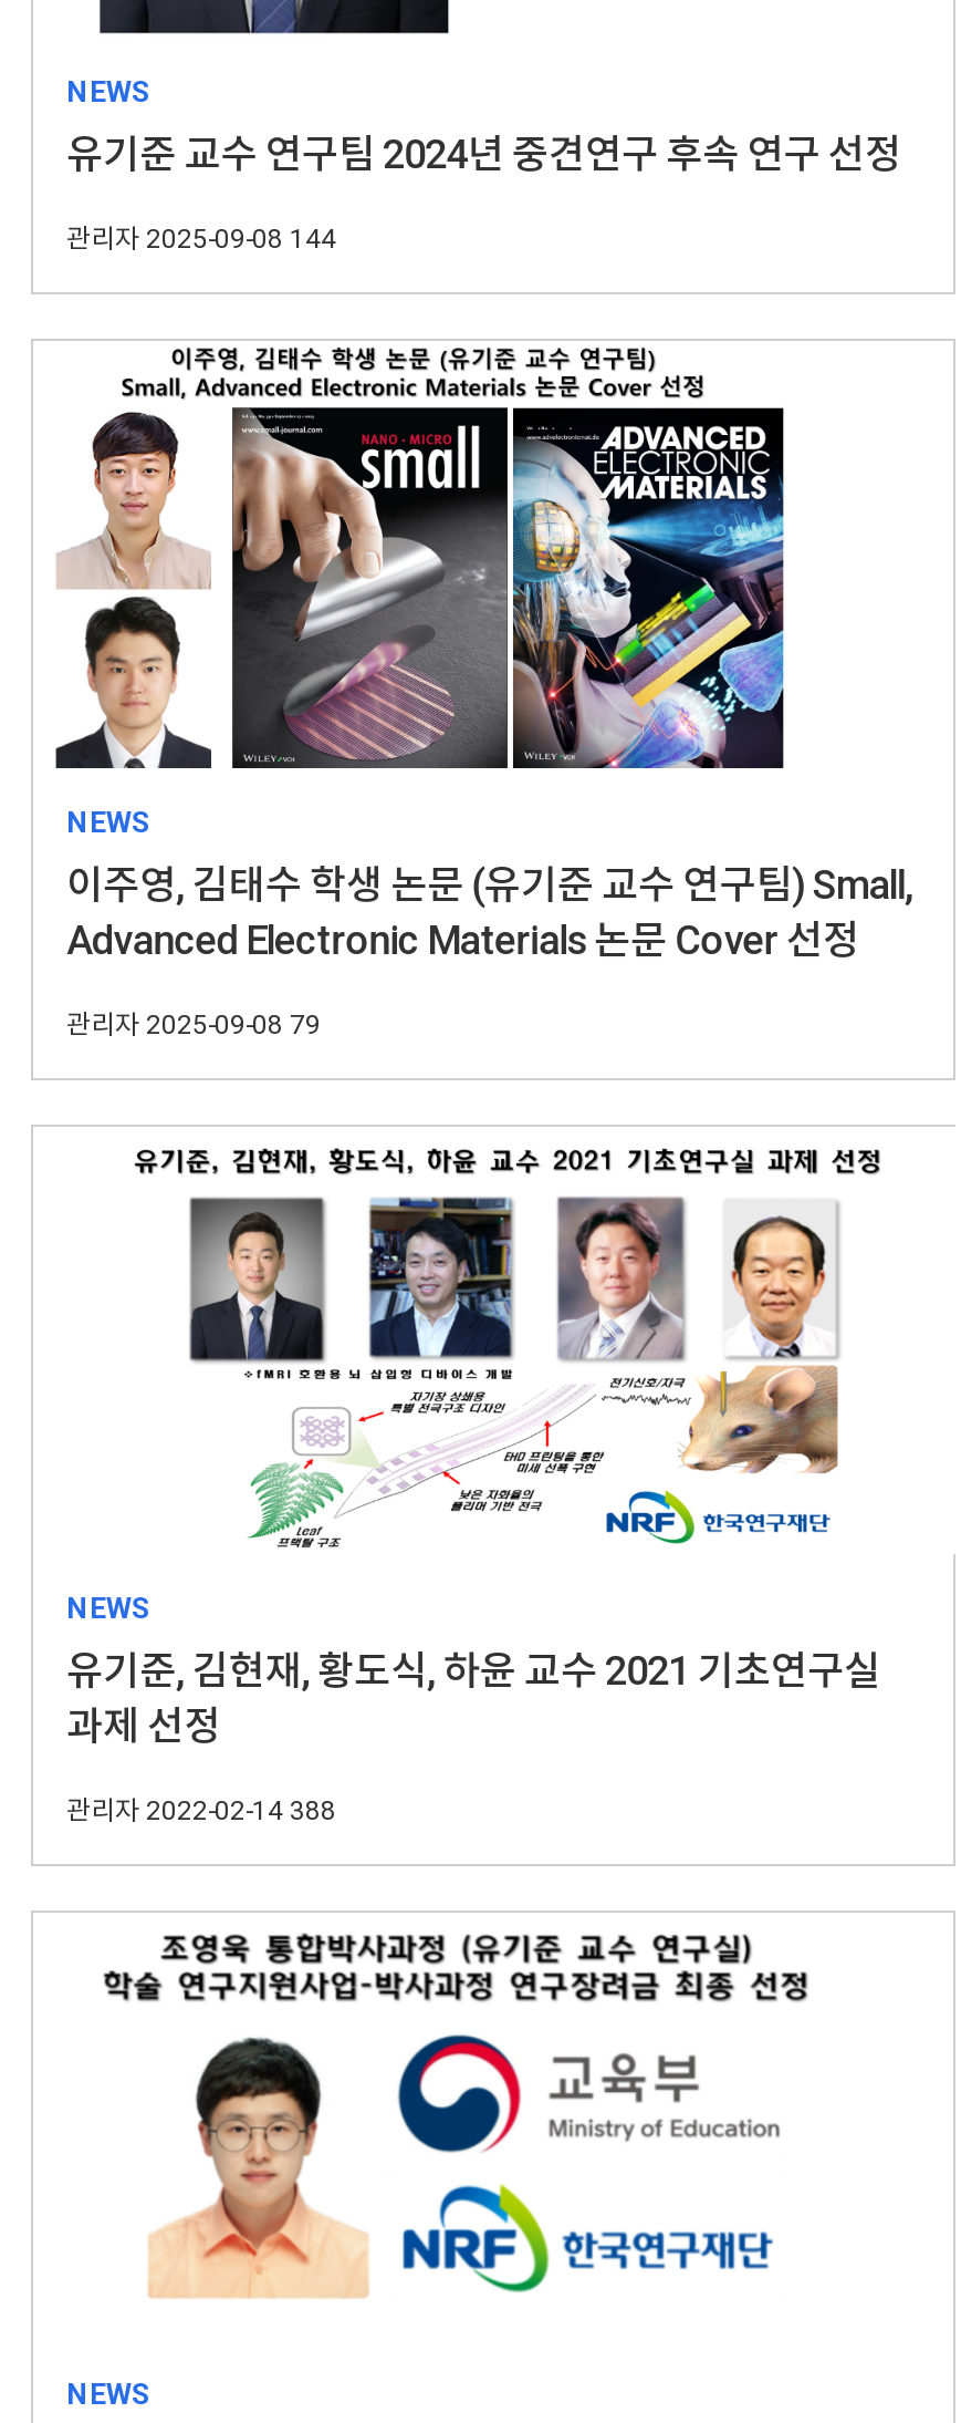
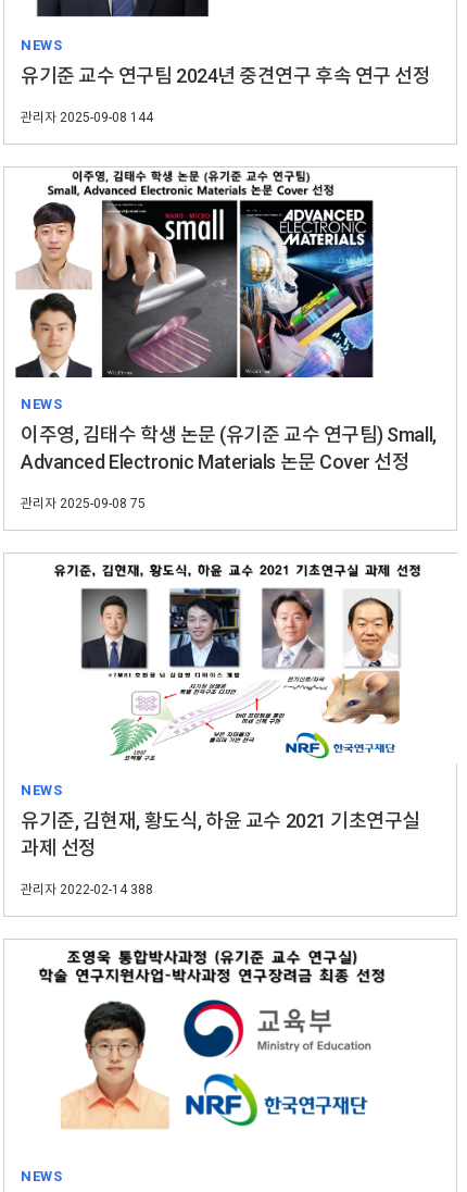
- 관리자 2025-09-08 79
+ 관리자 2025-09-08 75
